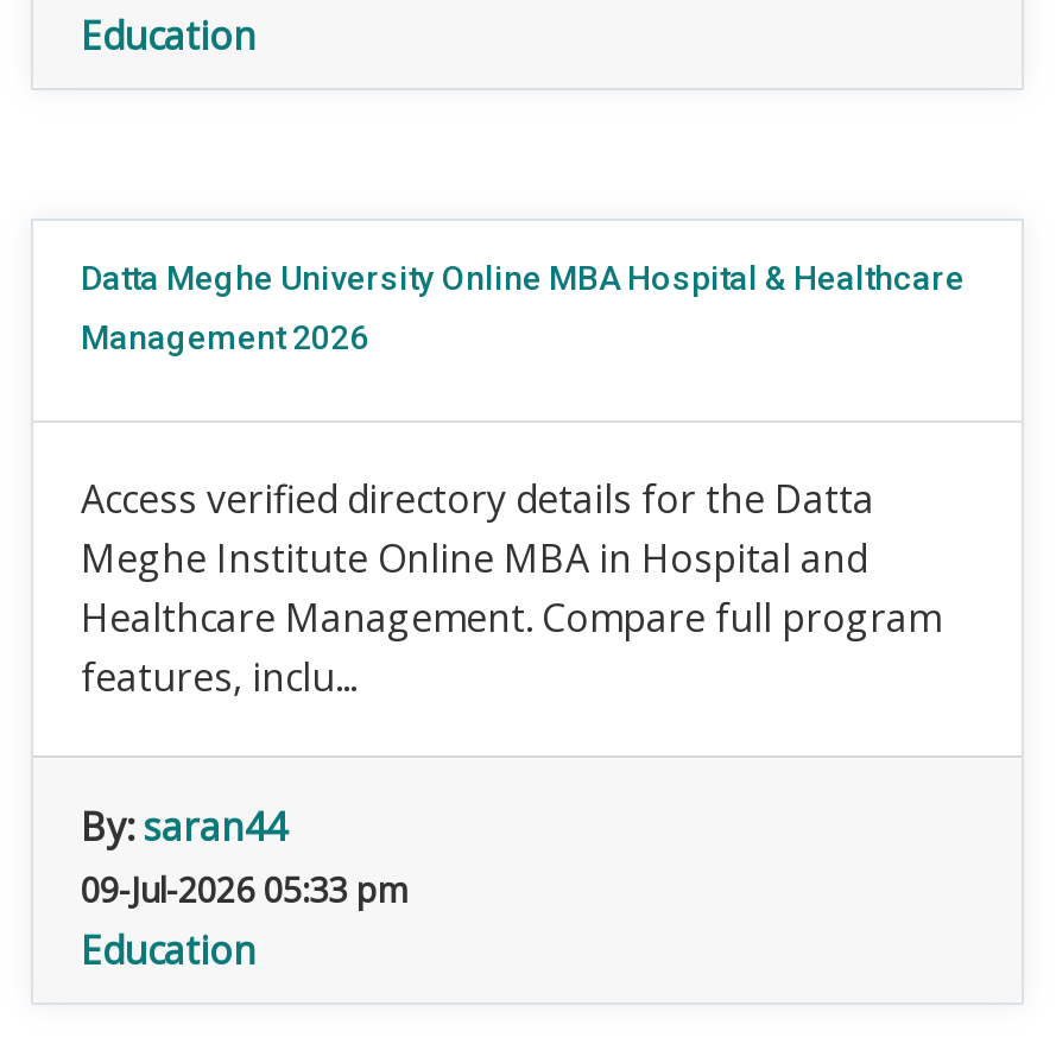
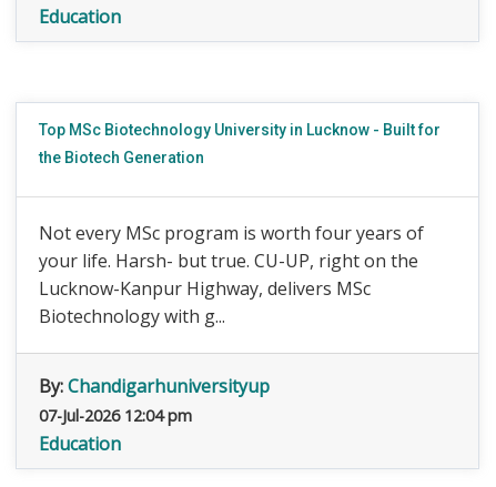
- Datta Meghe University Online MBA Hospital & Healthcare
+ Top MSc Biotechnology University in Lucknow - Built for

- Management 2026
+ the Biotech Generation

- Access verified directory details for the Datta
- Meghe Institute Online MBA in Hospital and
- Healthcare Management. Compare full program
- features, inclu...
+ Not every MSc program is worth four years of
+ your life. Harsh- but true. CU-UP, right on the
+ Lucknow-Kanpur Highway, delivers MSc
+ Biotechnology with g...

- By: saran44
- 09-Jul-2026 05:33 pm
+ By: Chandigarhuniversityup
+ 07-Jul-2026 12:04 pm
